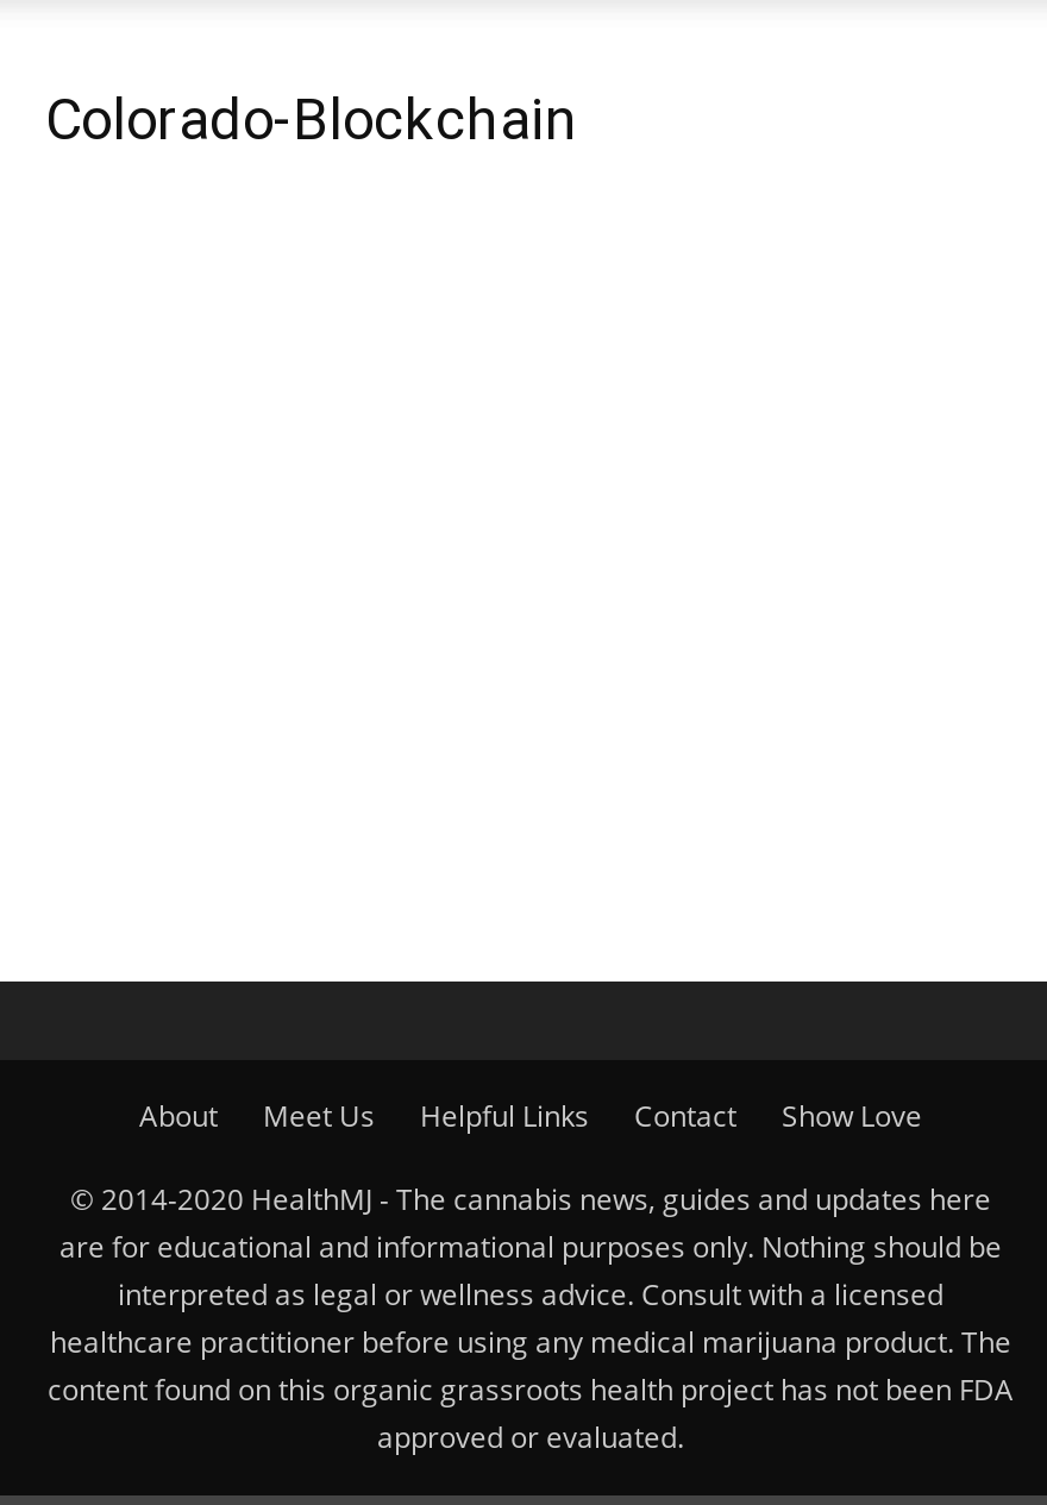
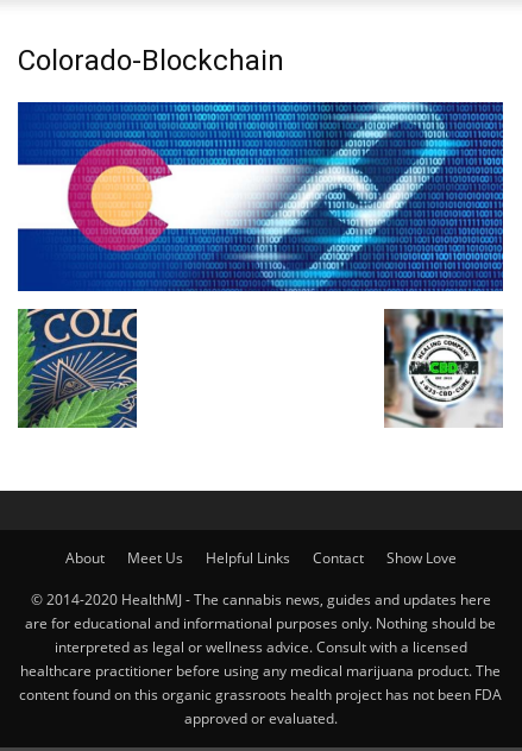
+ [image]

+ [image]

+ [image]
